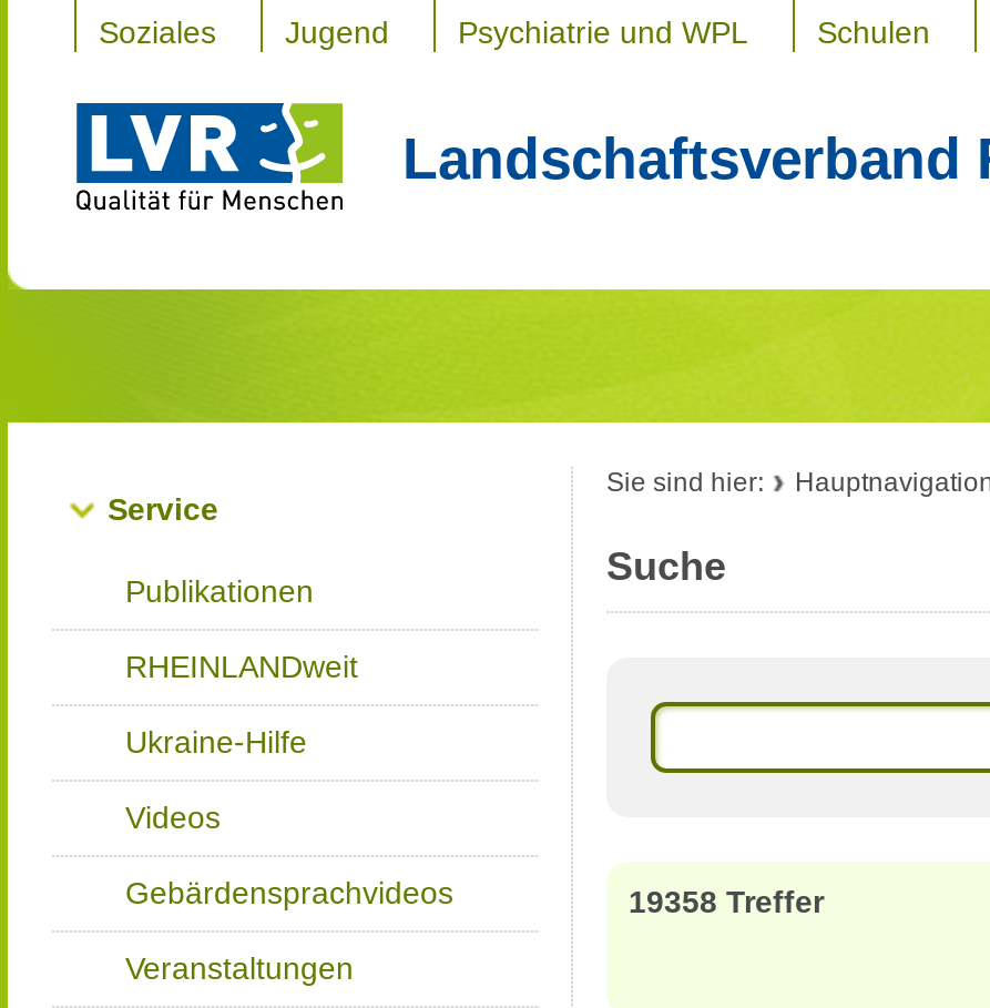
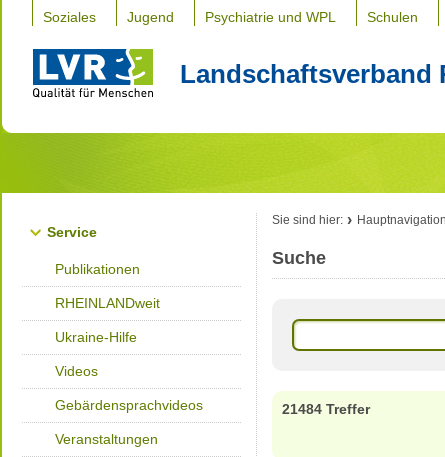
- 19358 Treffer
+ 21484 Treffer
